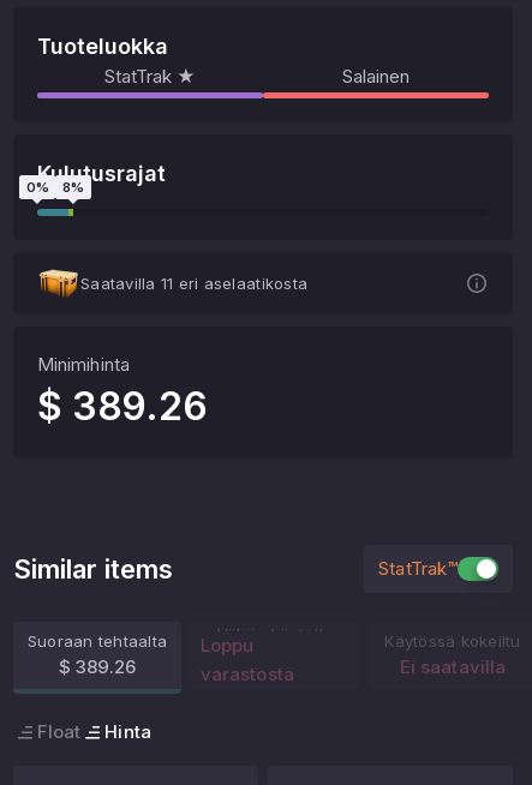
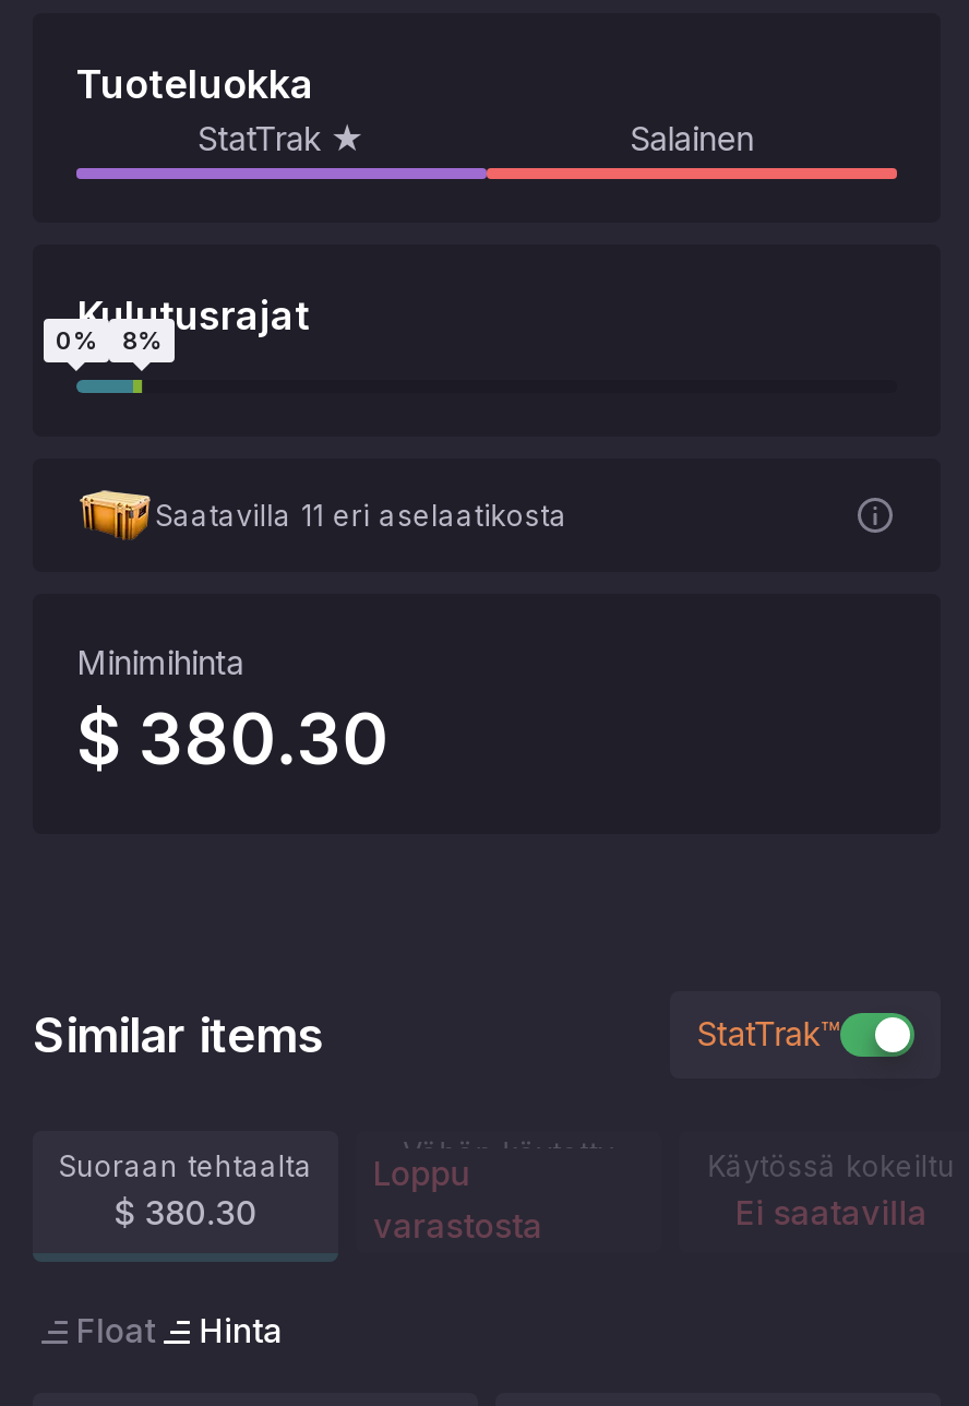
- $ 389.26
+ $ 380.30

- $ 389.26
+ $ 380.30
